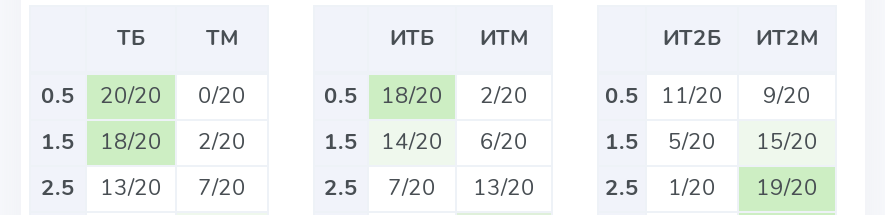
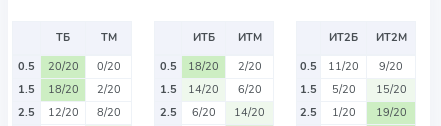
- 13/20
+ 12/20

- 7/20
+ 8/20

- 7/20
+ 6/20

- 13/20
+ 14/20
